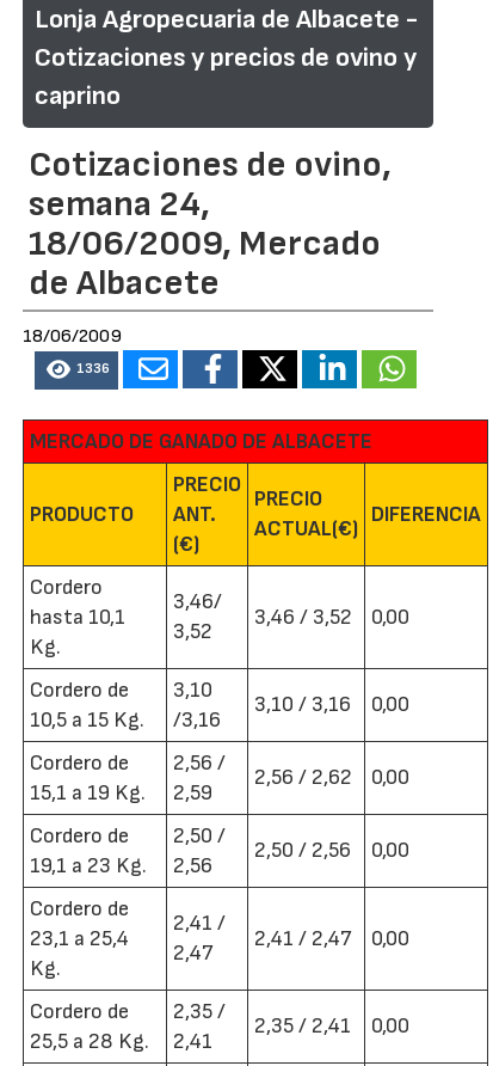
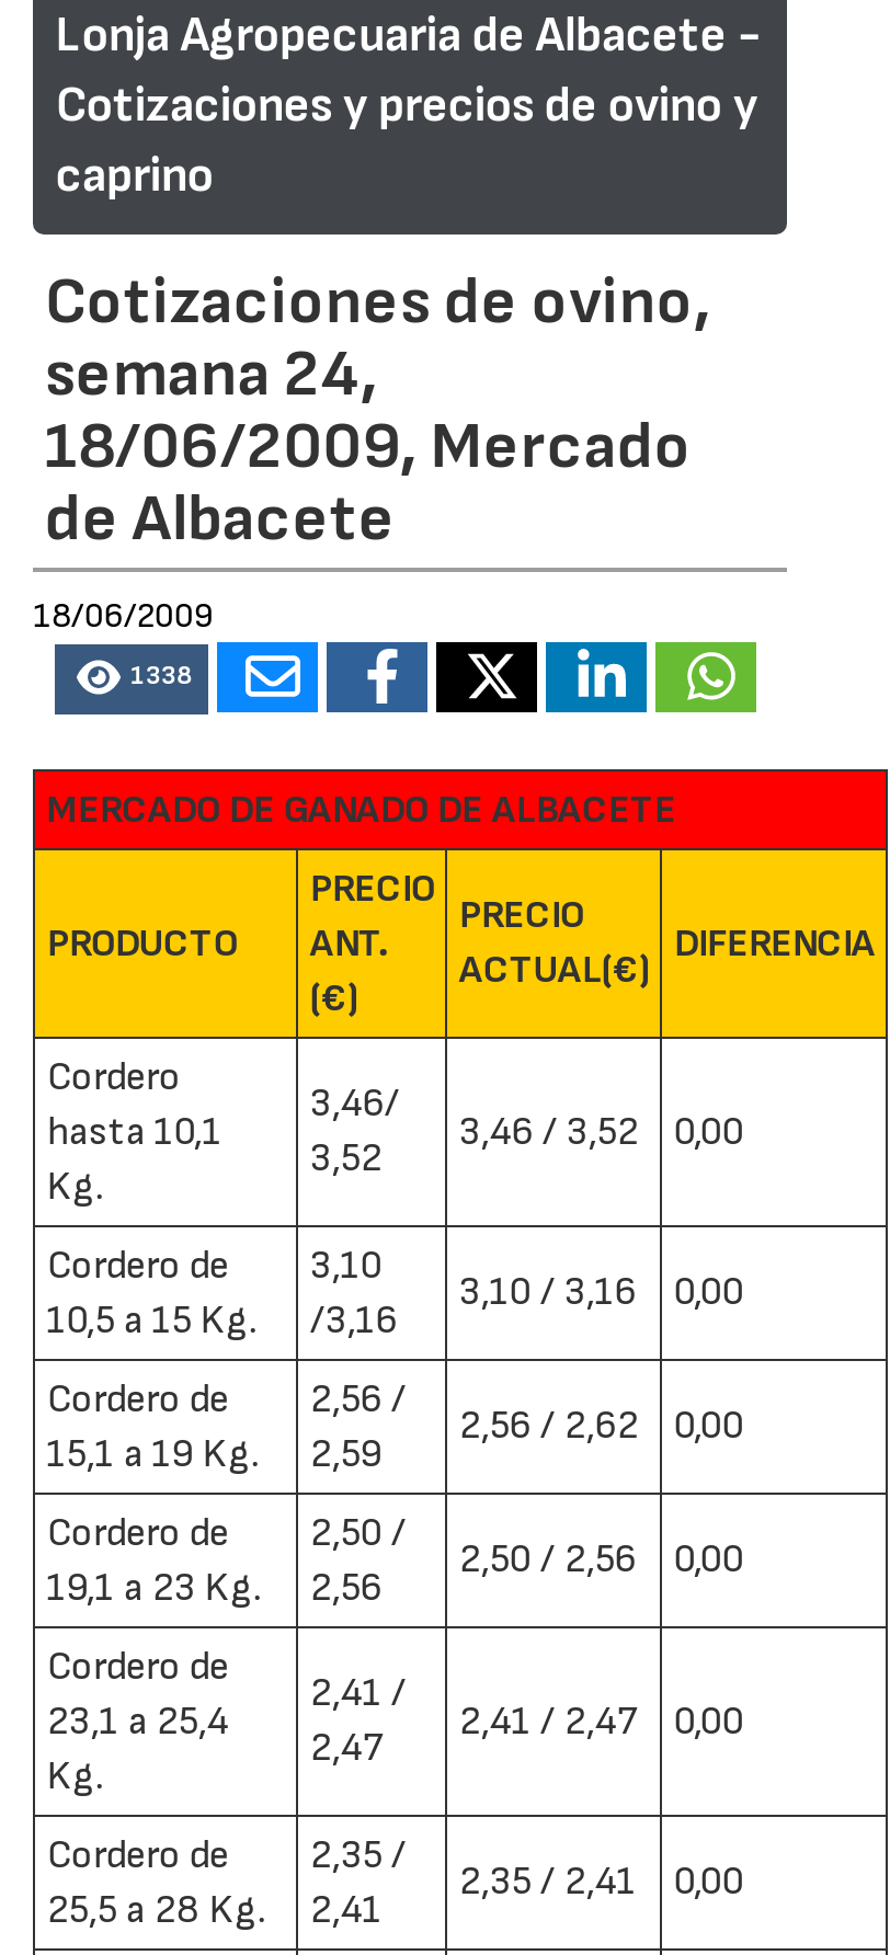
- 1336
+ 1338
